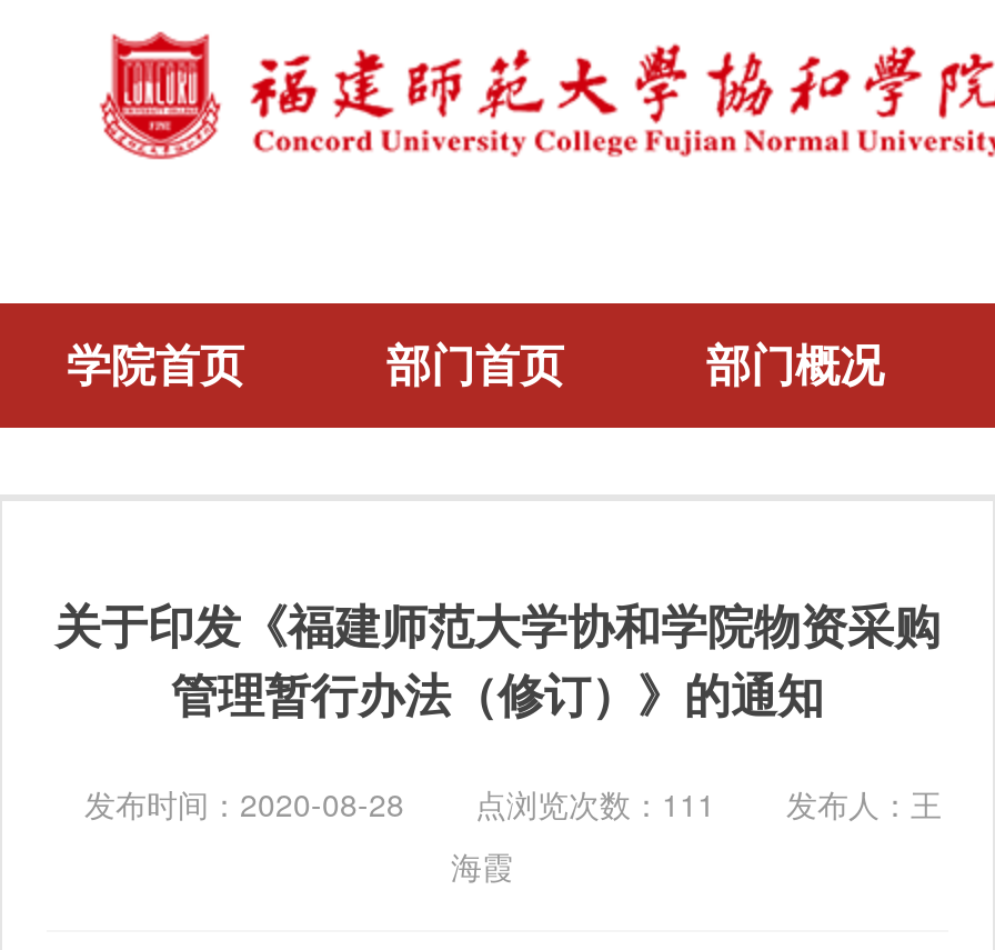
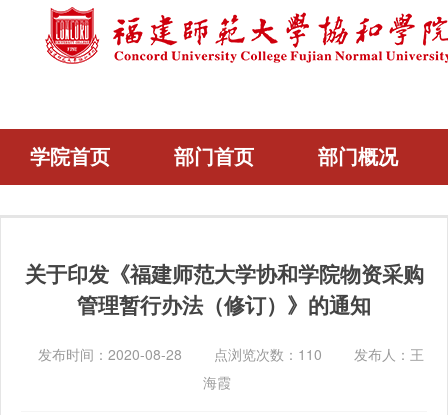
- 发布时间：2020-08-28 点浏览次数：111 发布人：王
+ 发布时间：2020-08-28 点浏览次数：110 发布人：王
